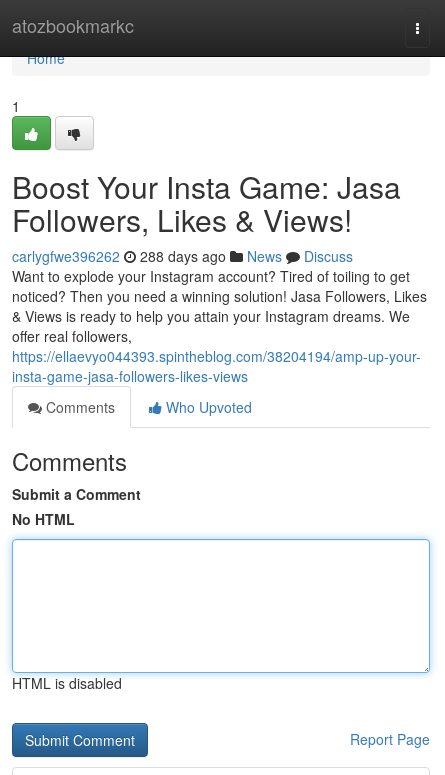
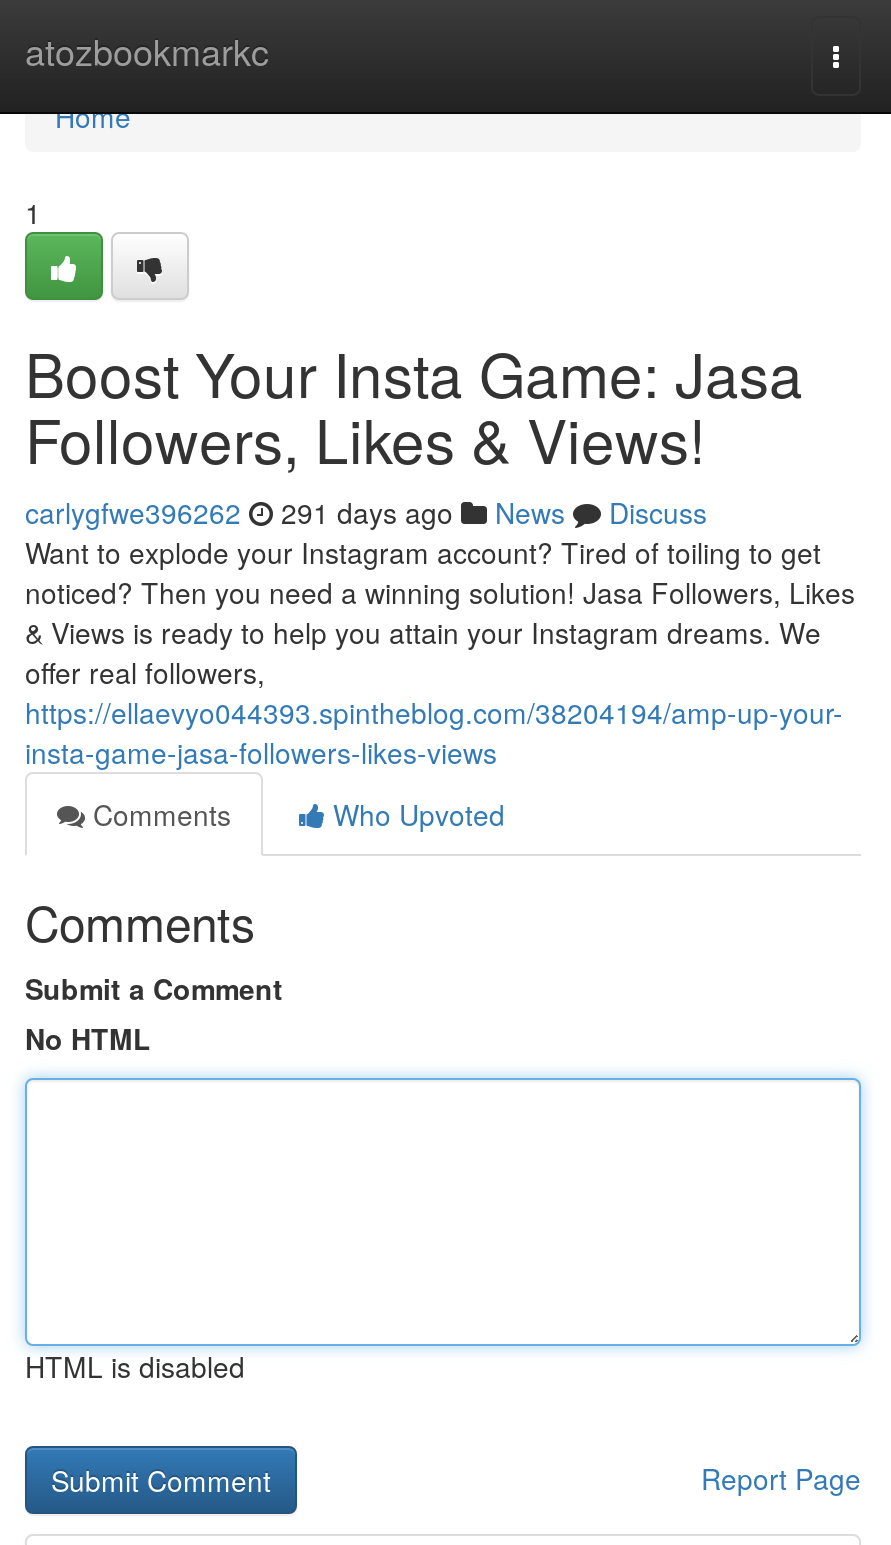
- carlygfwe396262 288 days ago News Discuss
+ carlygfwe396262 291 days ago News Discuss
